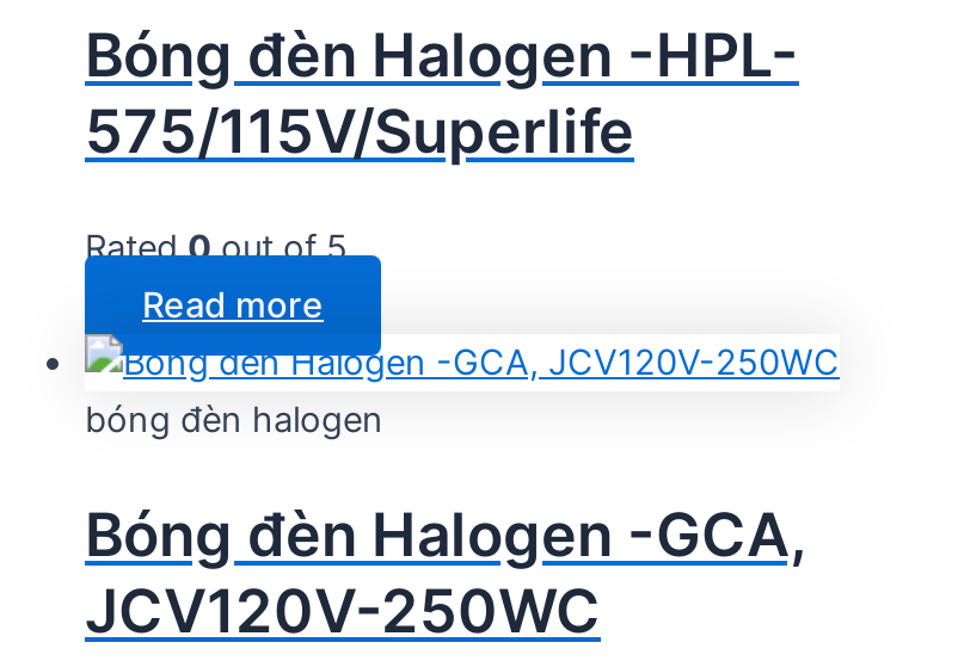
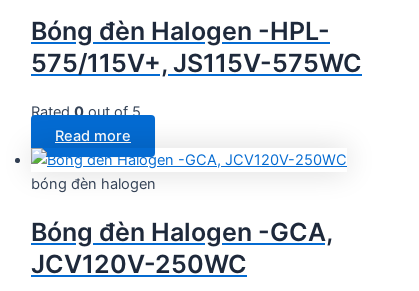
- 575/115V/Superlife
+ 575/115V+, JS115V-575WC
